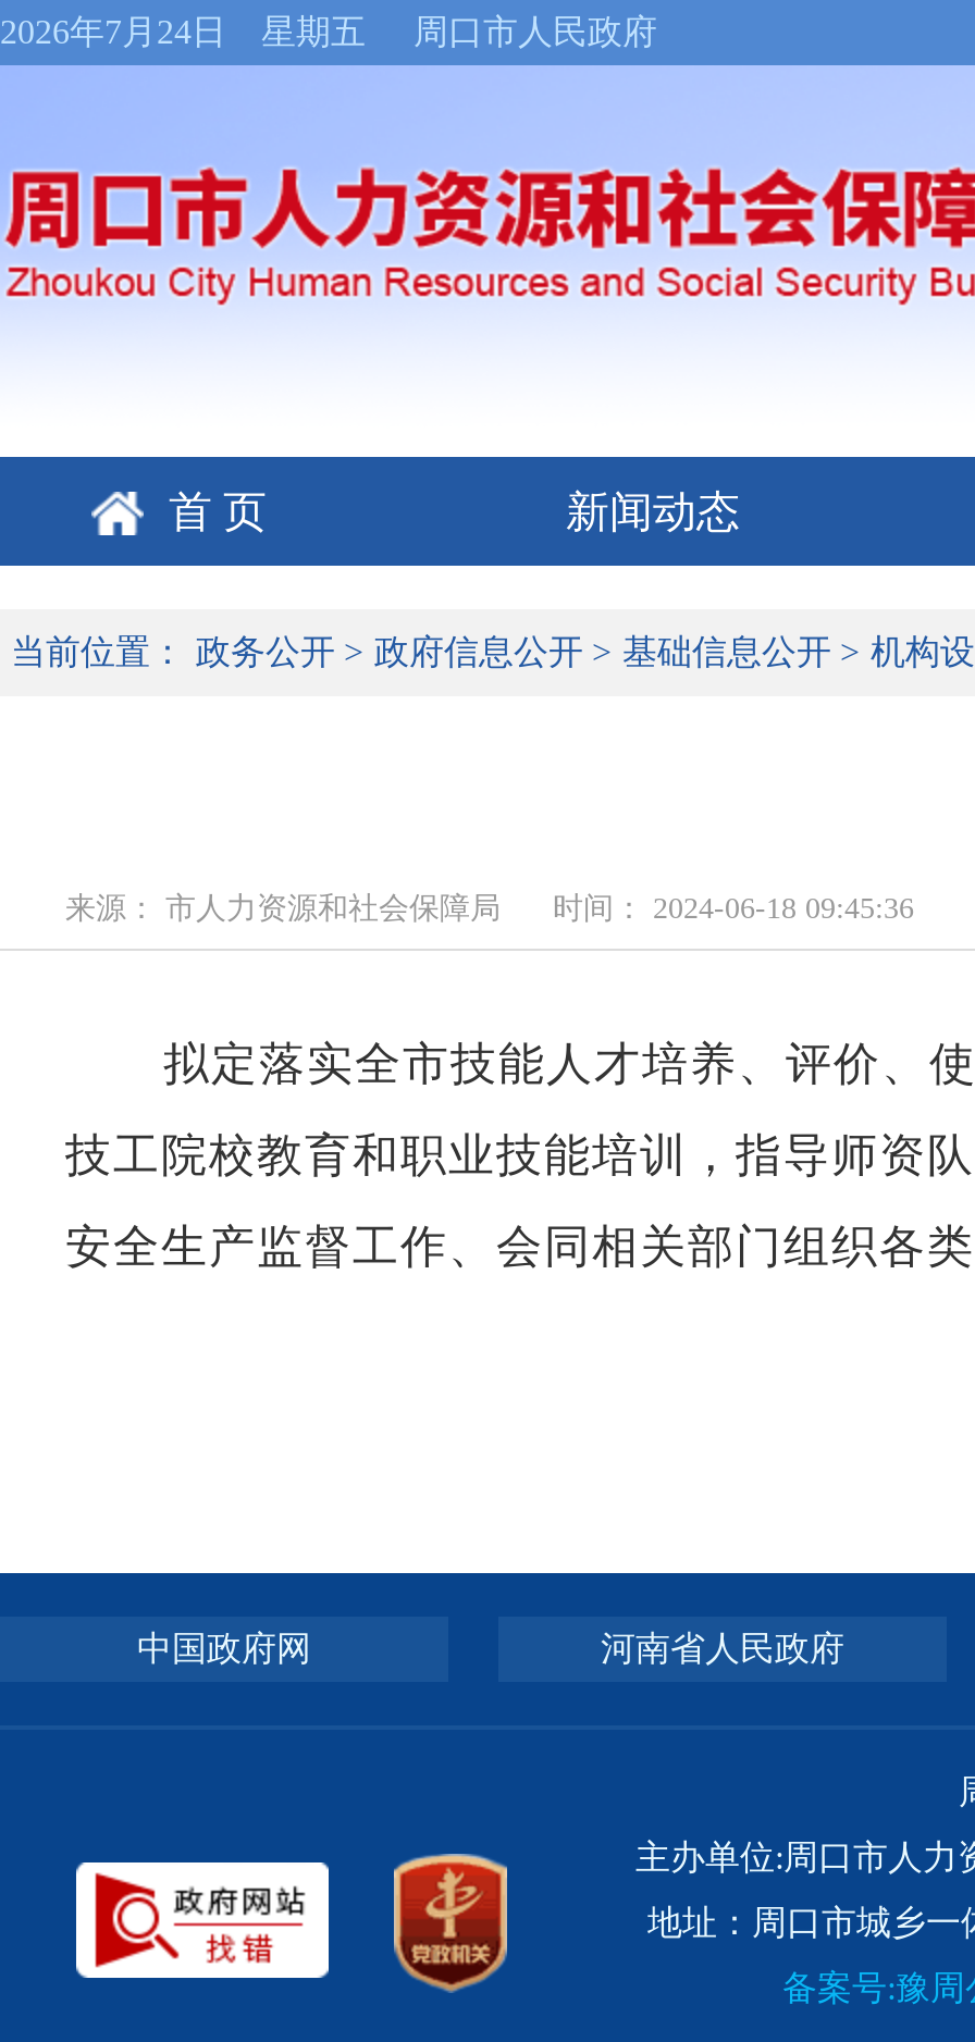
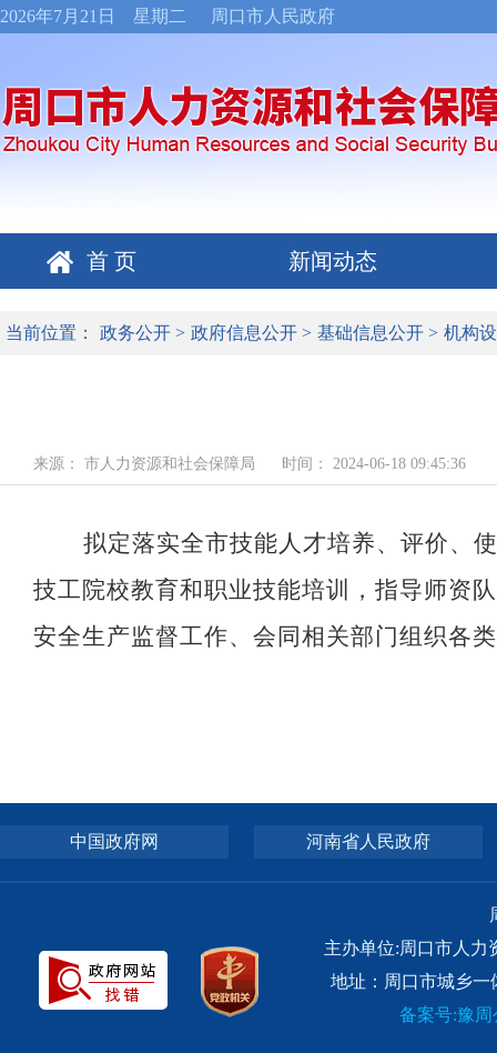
- 2026年7月24日 星期五
+ 2026年7月21日 星期二
